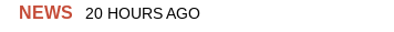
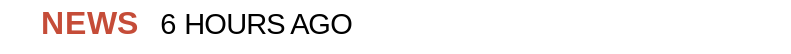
- NEWS 20 HOURS AGO
+ NEWS 6 HOURS AGO
